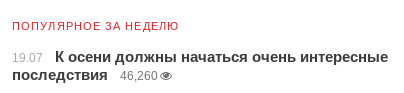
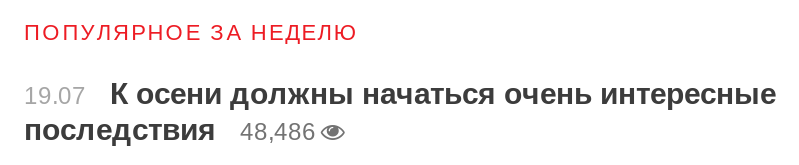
- последствия 46,260
+ последствия 48,486
